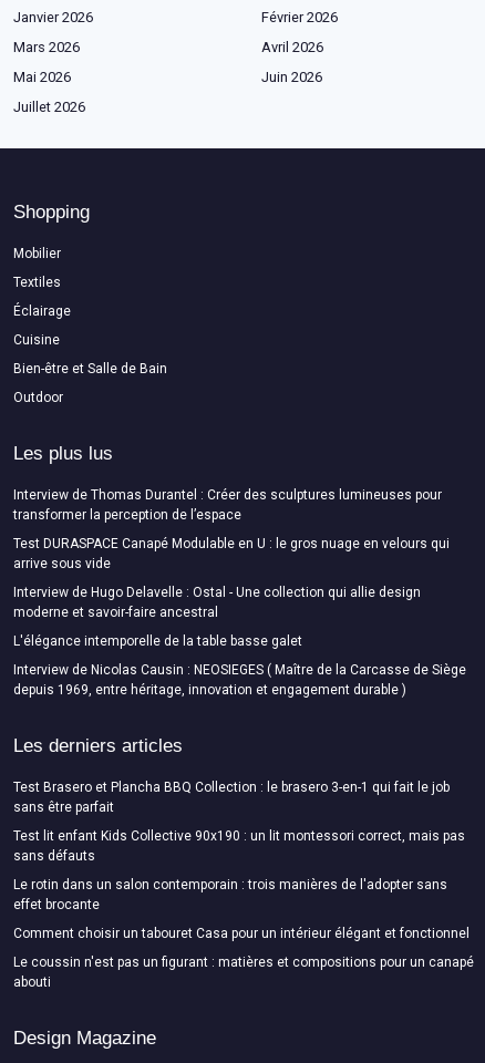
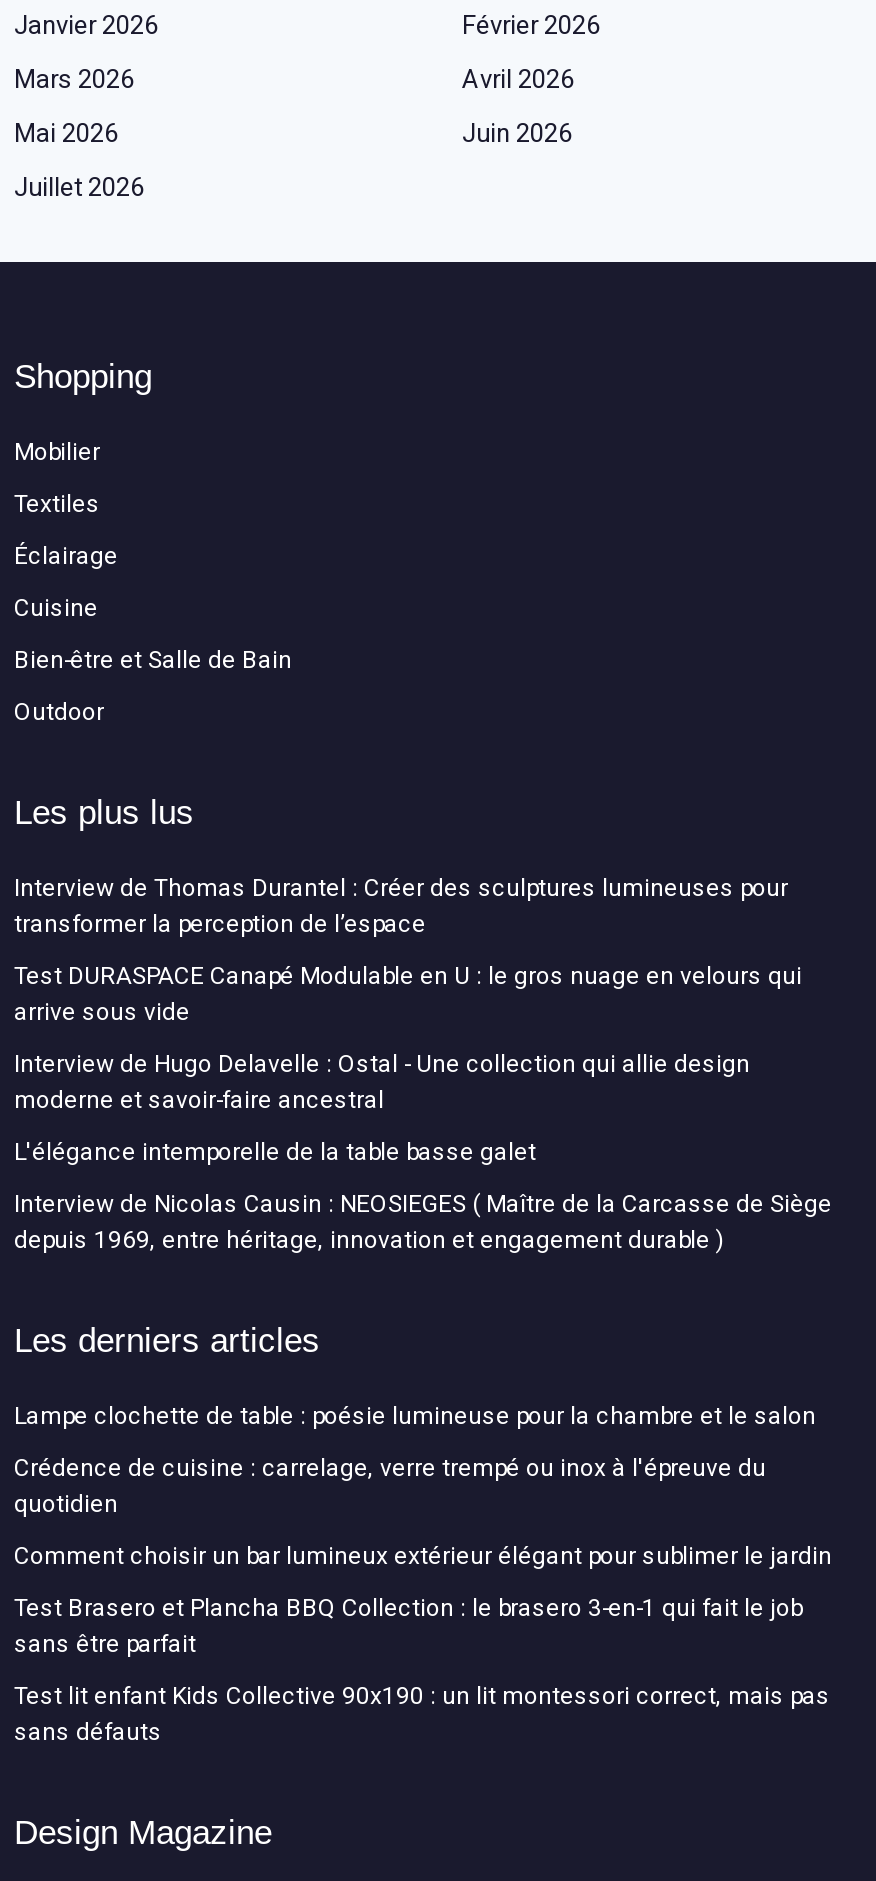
+ Lampe clochette de table : poésie lumineuse pour la chambre et le salon
+ Crédence de cuisine : carrelage, verre trempé ou inox à l'épreuve du
+ quotidien
+ Comment choisir un bar lumineux extérieur élégant pour sublimer le jardin

moved down: Test Brasero et Plancha BBQ Collection : le brasero 3-en-1 qui fait le job | sans être parfait | Test lit enfant Kids Collective 90x190 : un lit montessori correct, mais pas | sans défauts

- Le rotin dans un salon contemporain : trois manières de l'adopter sans
- effet brocante
- Comment choisir un tabouret Casa pour un intérieur élégant et fonctionnel
- Le coussin n'est pas un figurant : matières et compositions pour un canapé
- abouti
